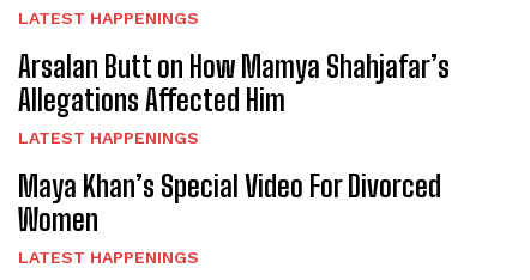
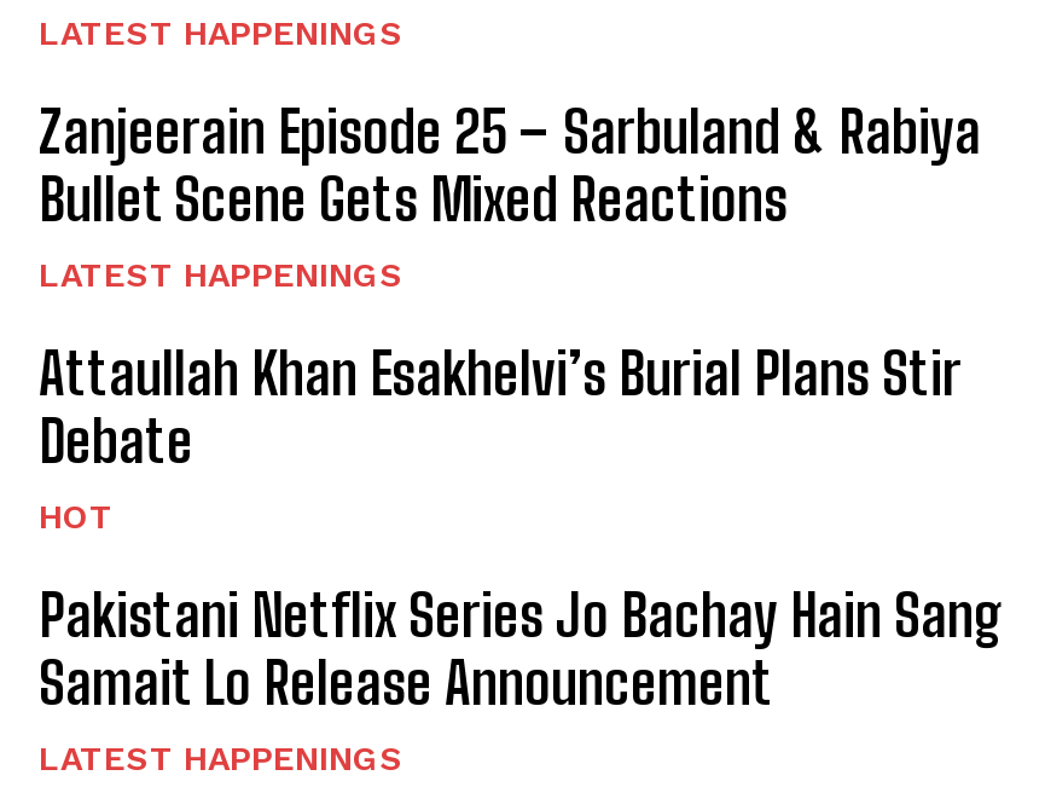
- Arsalan Butt on How Mamya Shahjafar’s
- Allegations Affected Him
+ Zanjeerain Episode 25 – Sarbuland & Rabiya
+ Bullet Scene Gets Mixed Reactions

- Maya Khan’s Special Video For Divorced
- Women
+ Attaullah Khan Esakhelvi’s Burial Plans Stir
+ Debate
+ HOT
+ Pakistani Netflix Series Jo Bachay Hain Sang
+ Samait Lo Release Announcement
